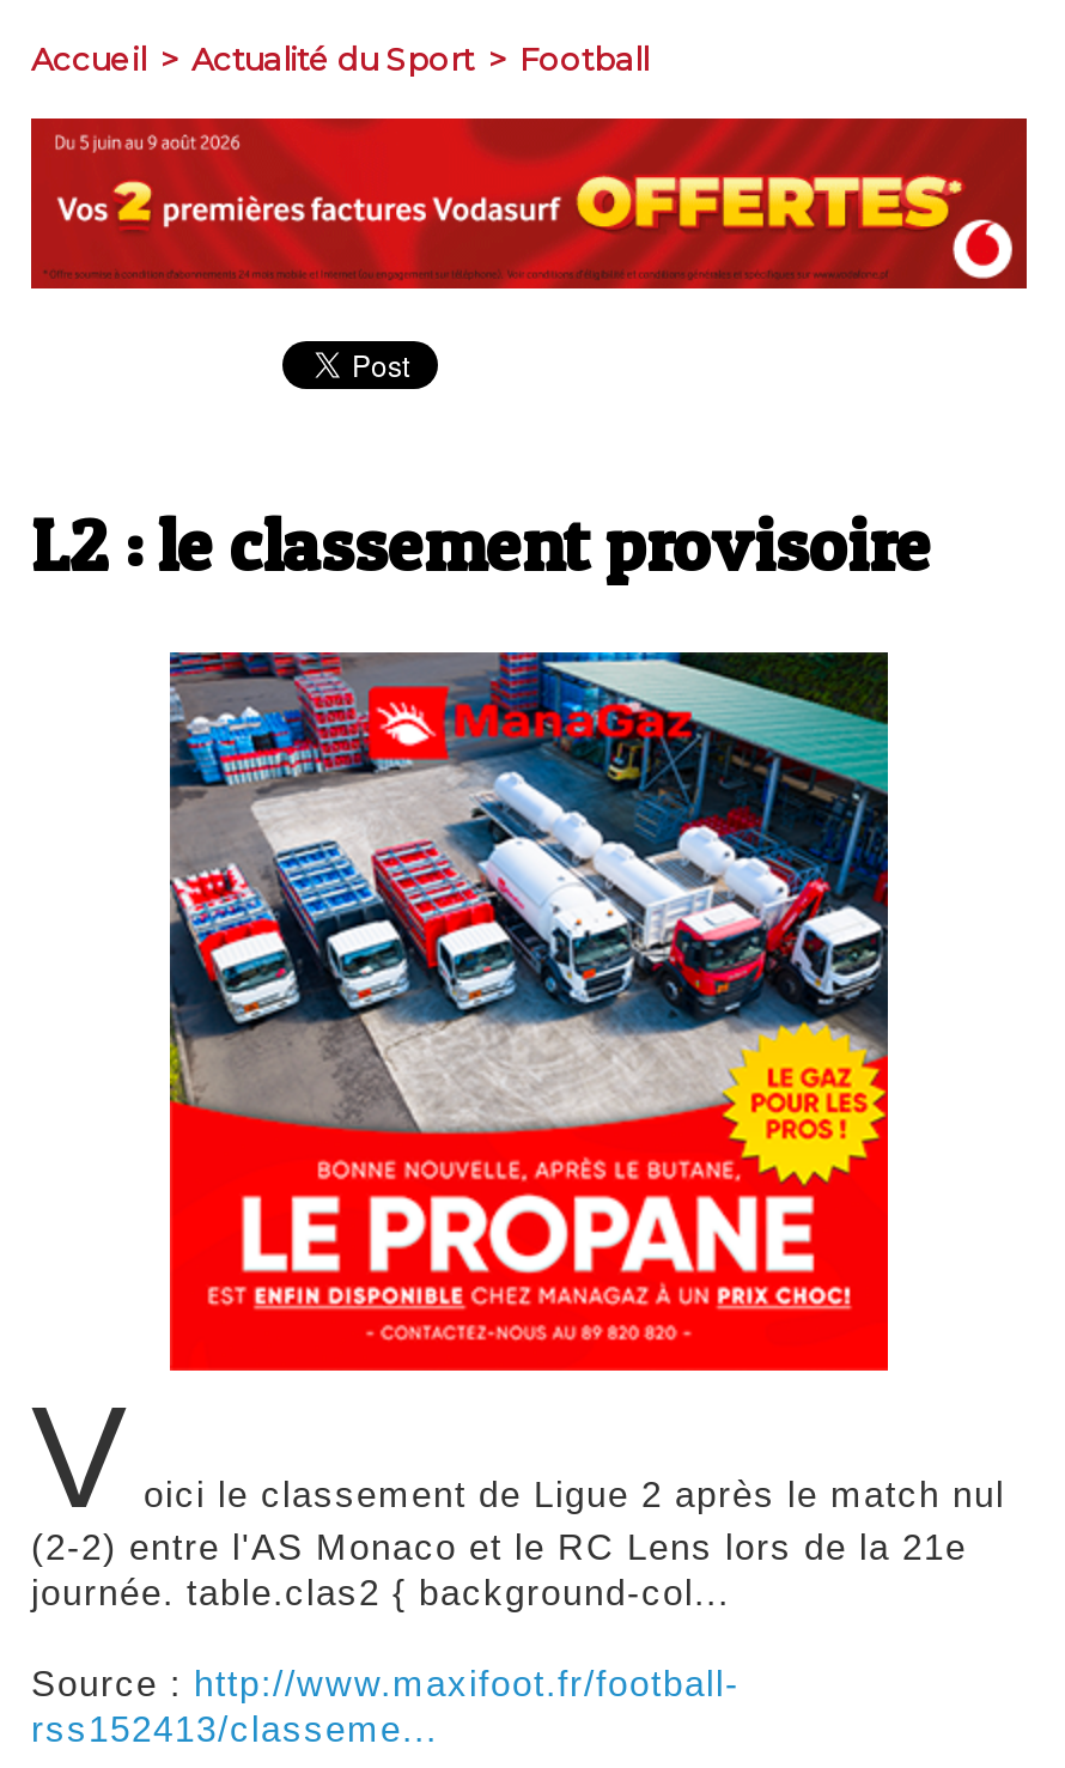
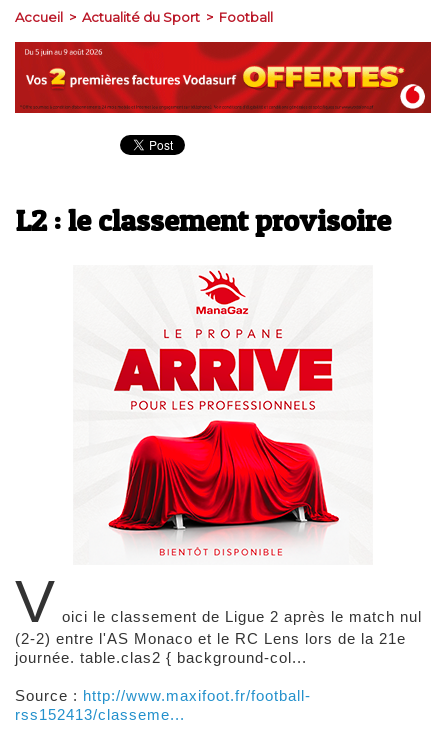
- [image]
+ [image]
